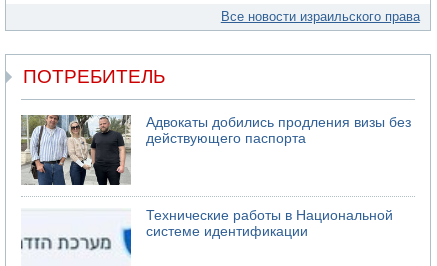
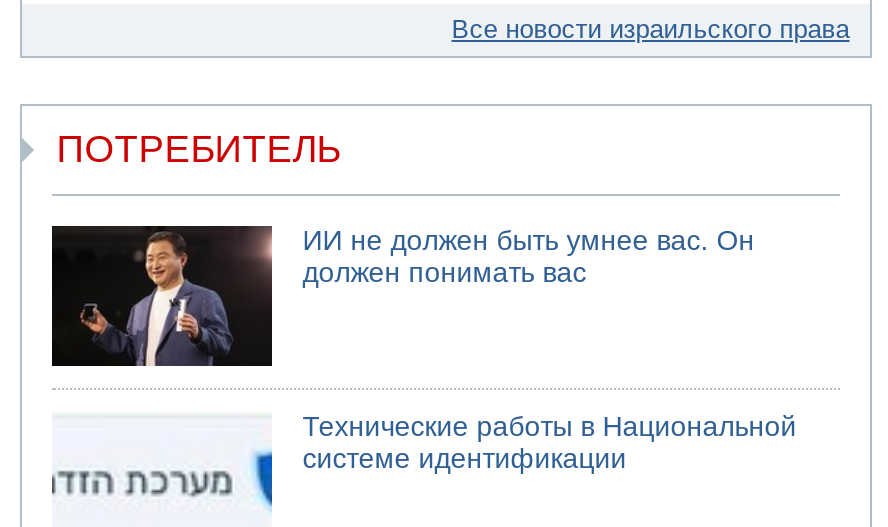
- [image]
- Адвокаты добились продления визы без
- действующего паспорта
+ [image]
+ ИИ не должен быть умнее вас. Он
+ должен понимать вас
